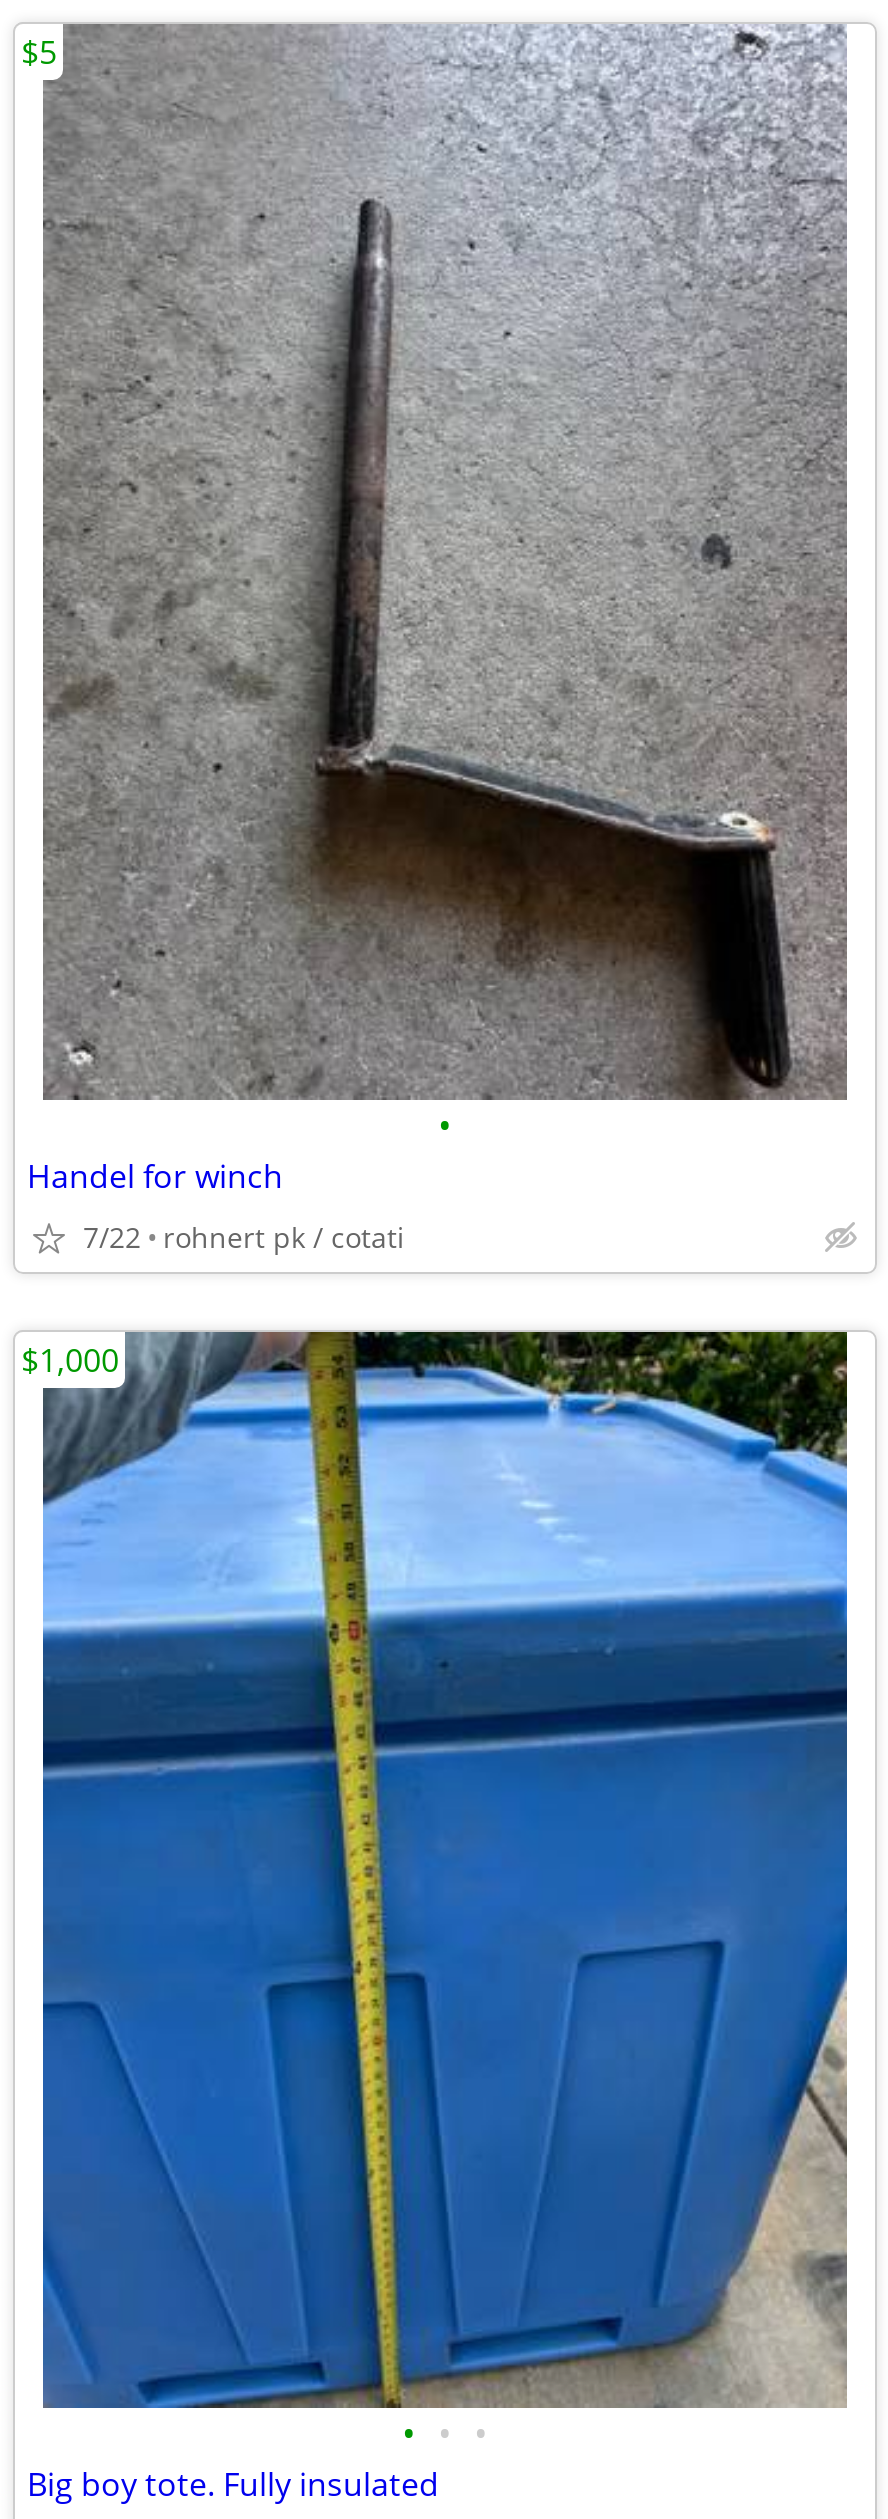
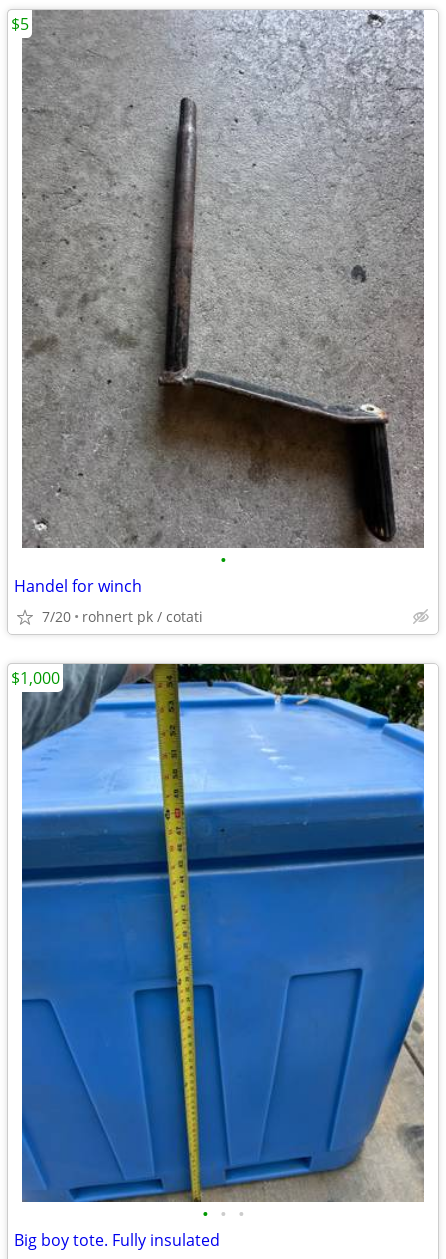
- 7/22 rohnert pk / cotati
+ 7/20 rohnert pk / cotati
